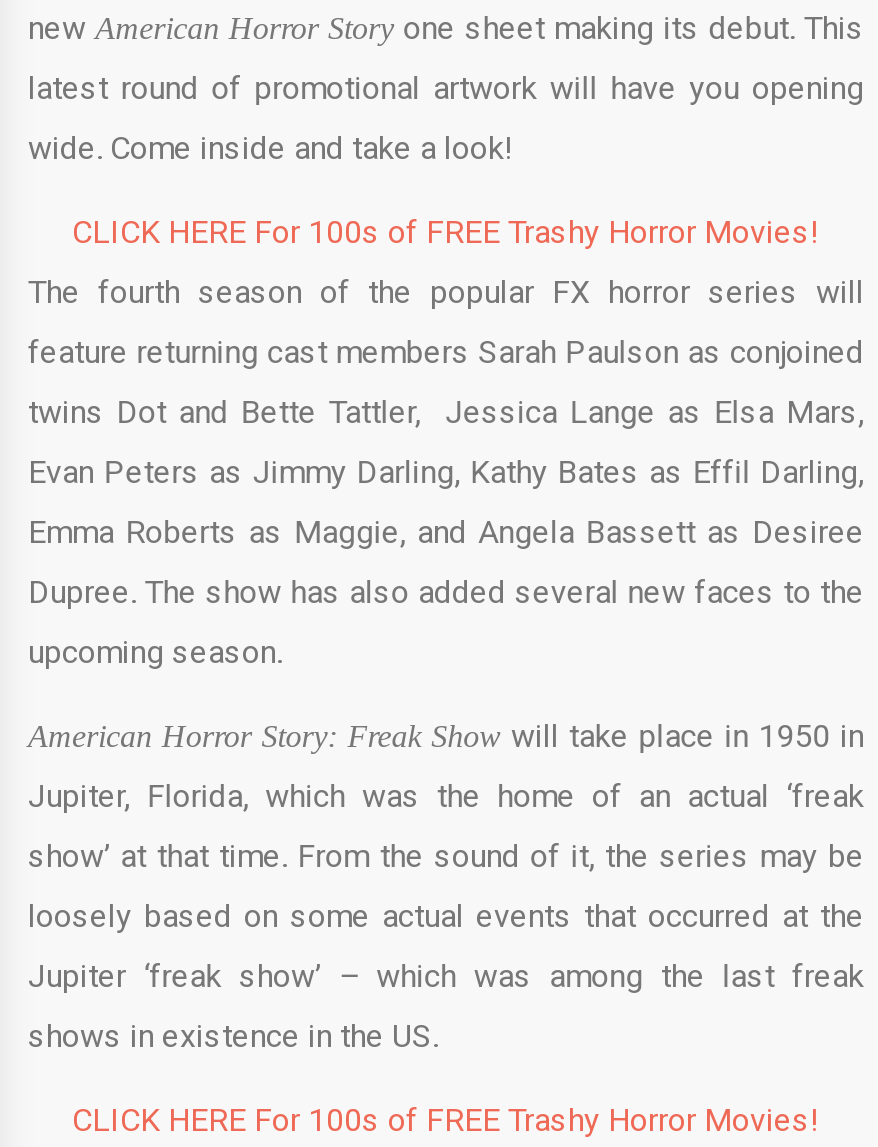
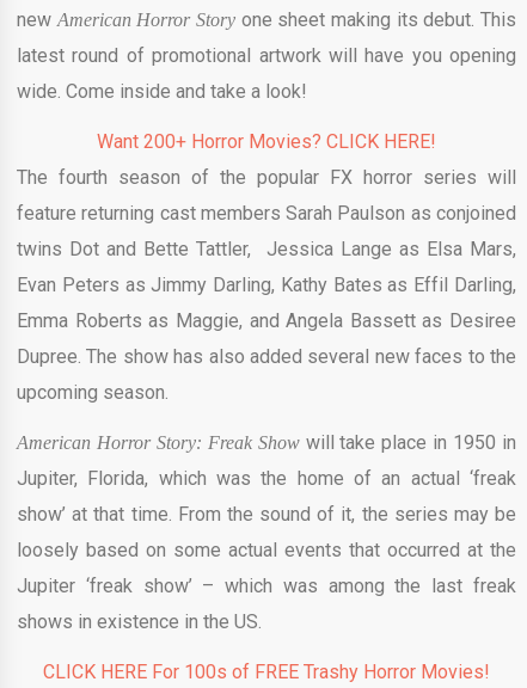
- CLICK HERE For 100s of FREE Trashy Horror Movies!
+ Want 200+ Horror Movies? CLICK HERE!
